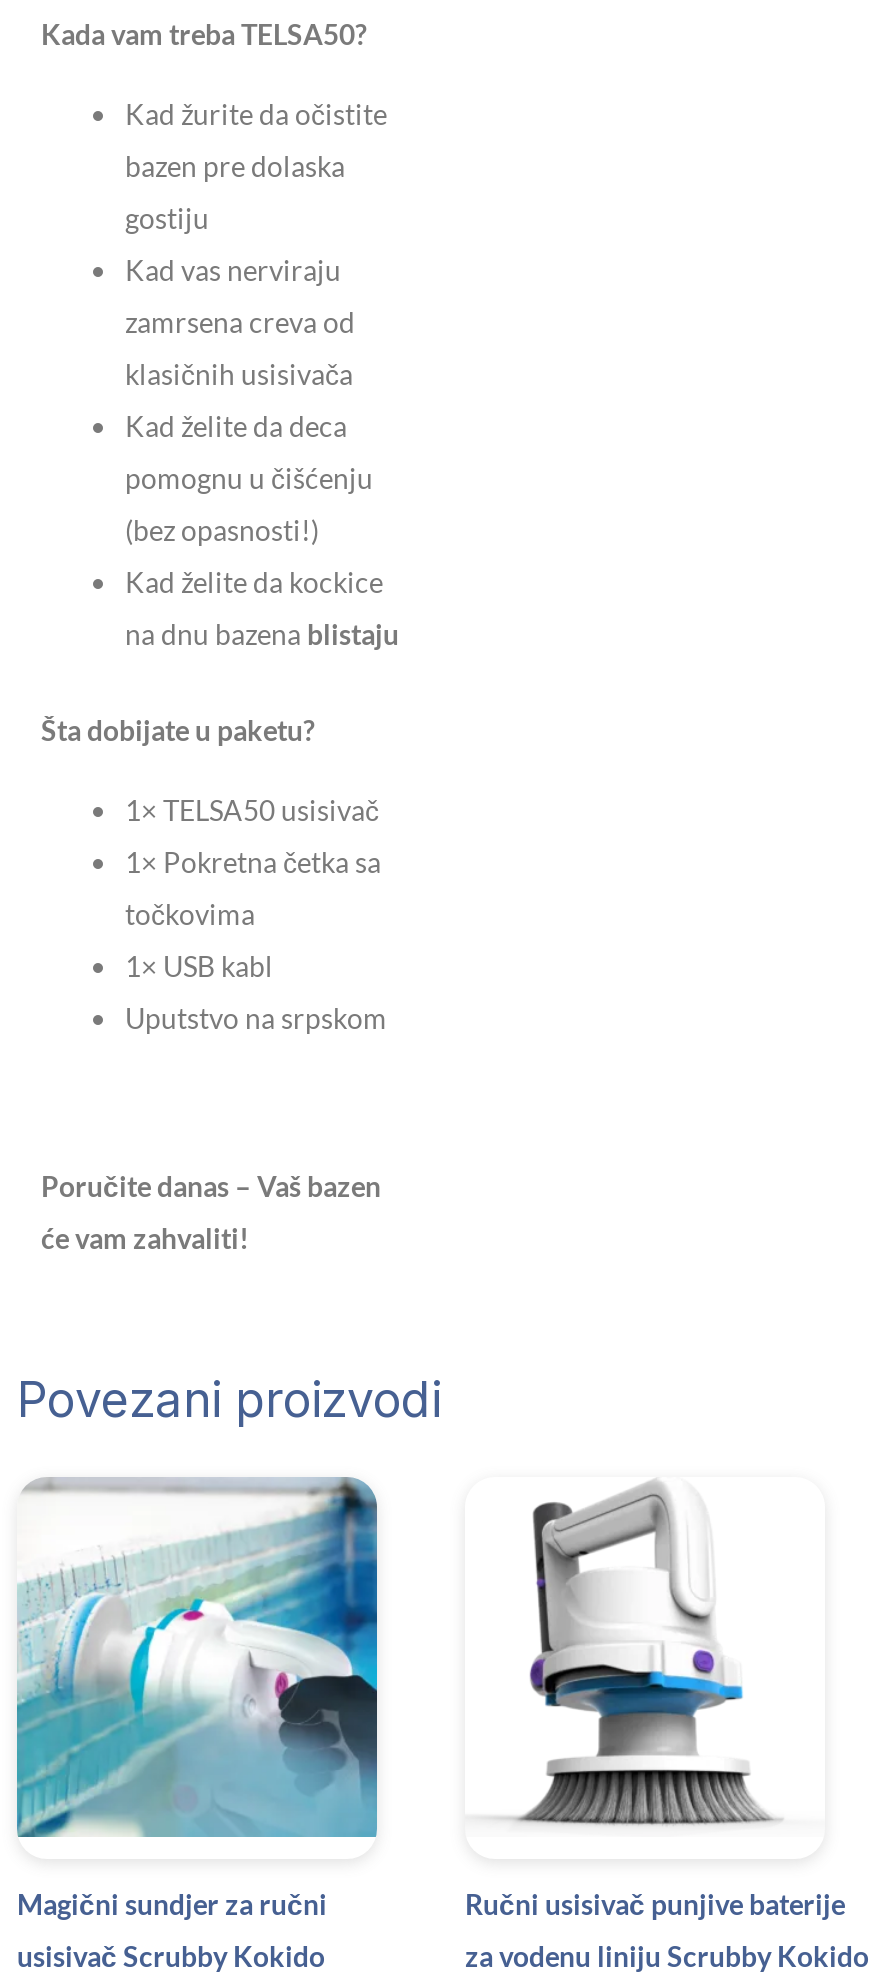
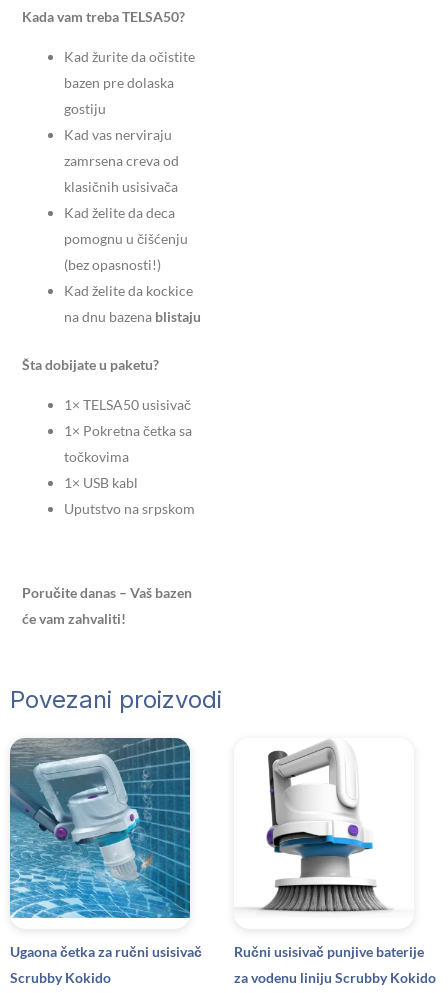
- [image]
- Magični sundjer za ručni
+ [image]
+ Ugaona četka za ručni usisivač

- usisivač Scrubby Kokido
+ Scrubby Kokido
